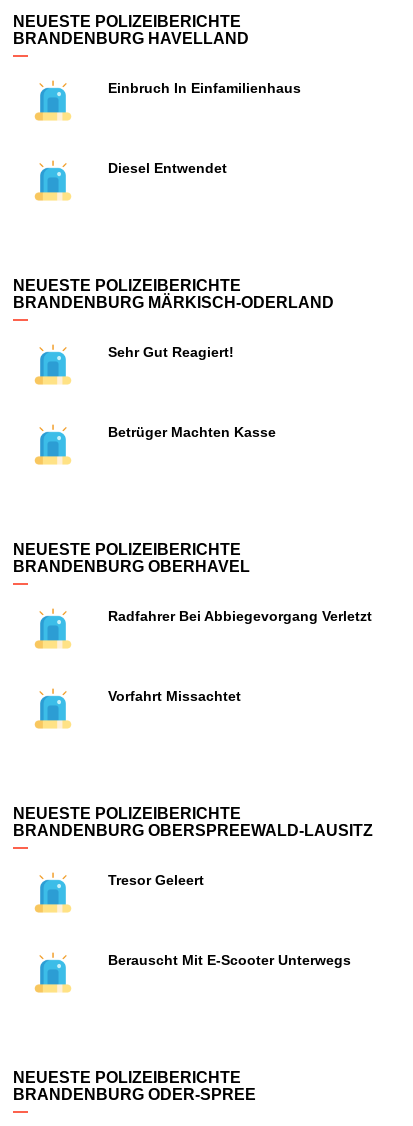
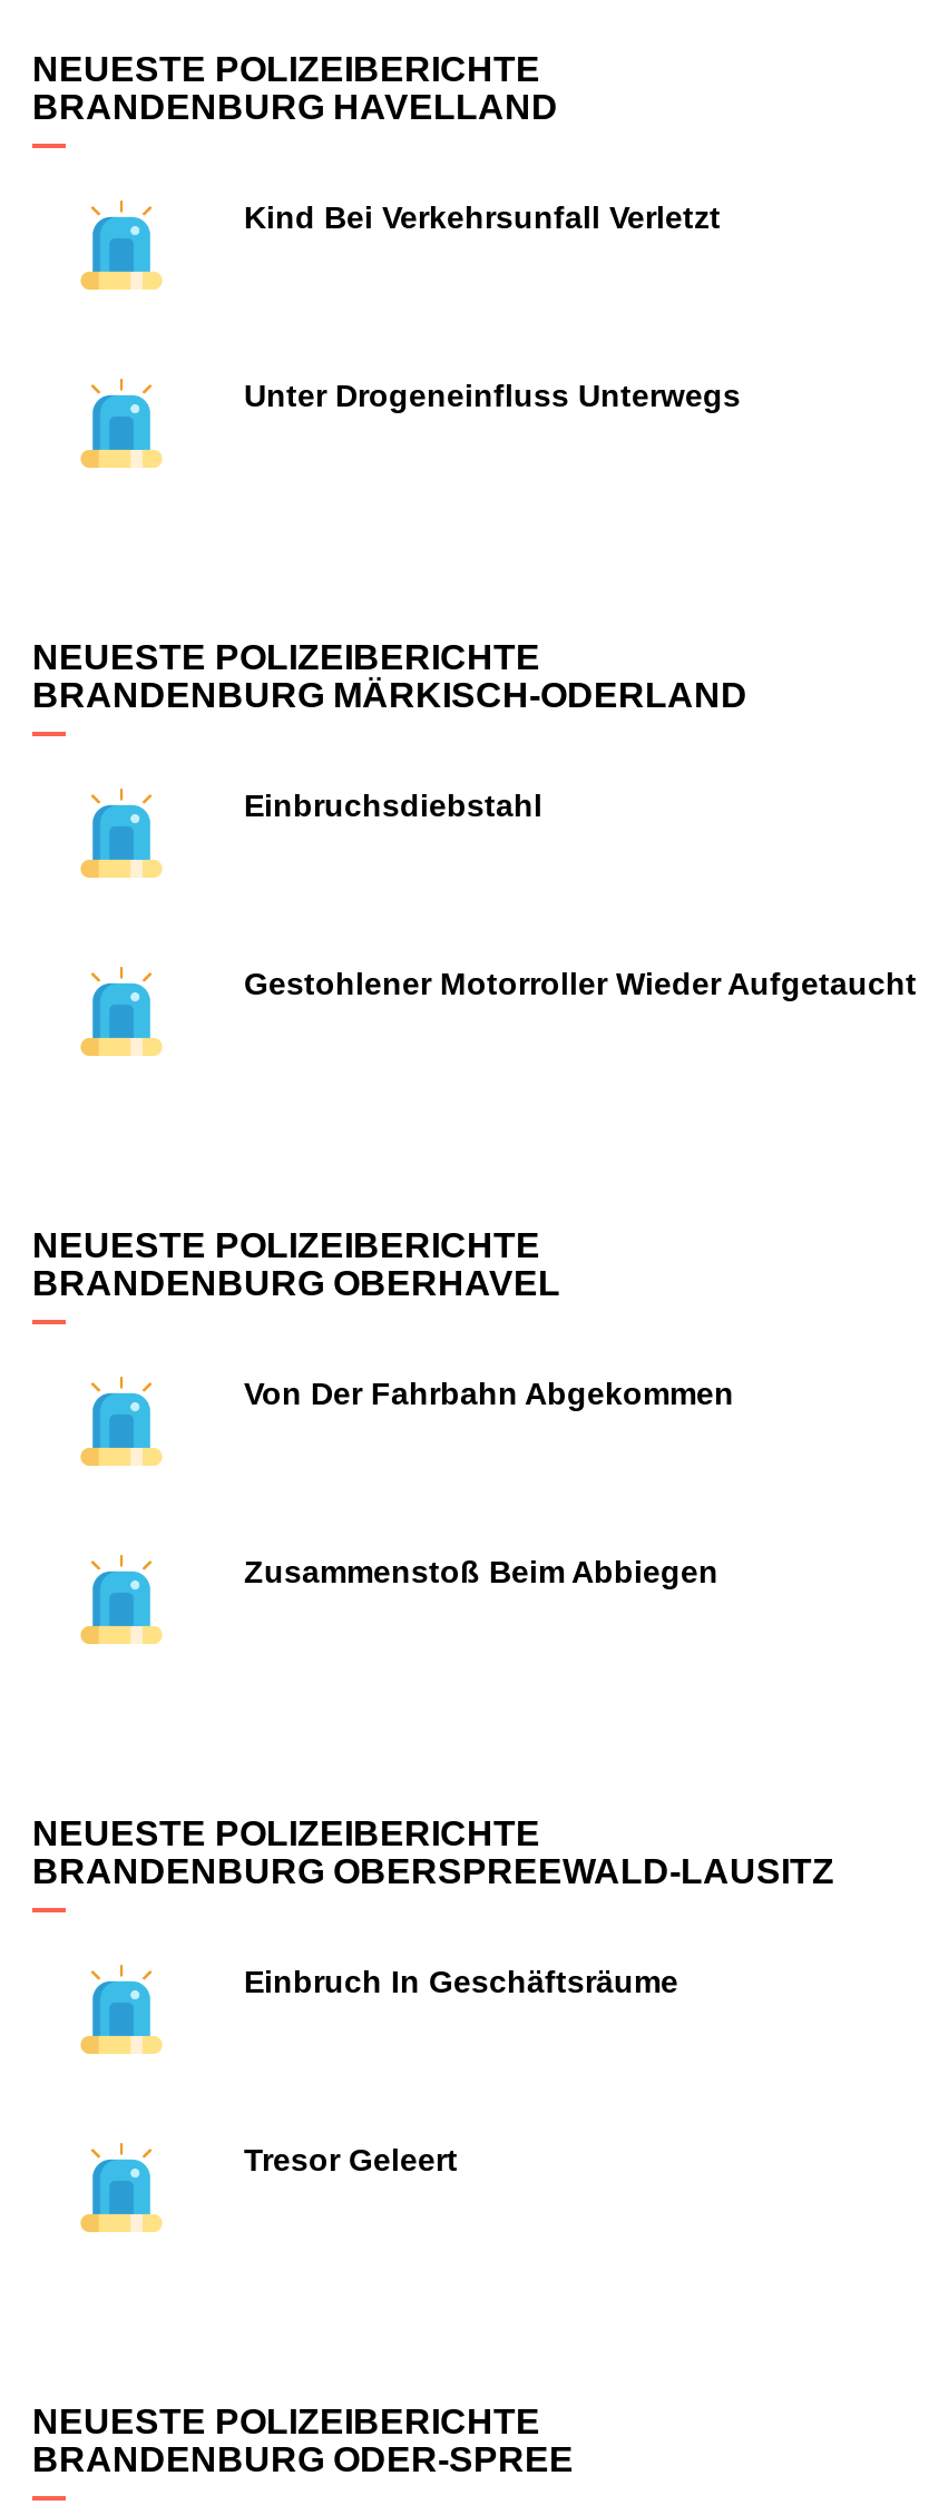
- Einbruch In Einfamilienhaus
+ Kind Bei Verkehrsunfall Verletzt

- Diesel Entwendet
+ Unter Drogeneinfluss Unterwegs

- Sehr Gut Reagiert!
+ Einbruchsdiebstahl

- Betrüger Machten Kasse
+ Gestohlener Motorroller Wieder Aufgetaucht

- Radfahrer Bei Abbiegevorgang Verletzt
+ Von Der Fahrbahn Abgekommen

- Vorfahrt Missachtet
+ Zusammenstoß Beim Abbiegen

+ Einbruch In Geschäftsräume

moved down: Tresor Geleert

- Berauscht Mit E-Scooter Unterwegs
